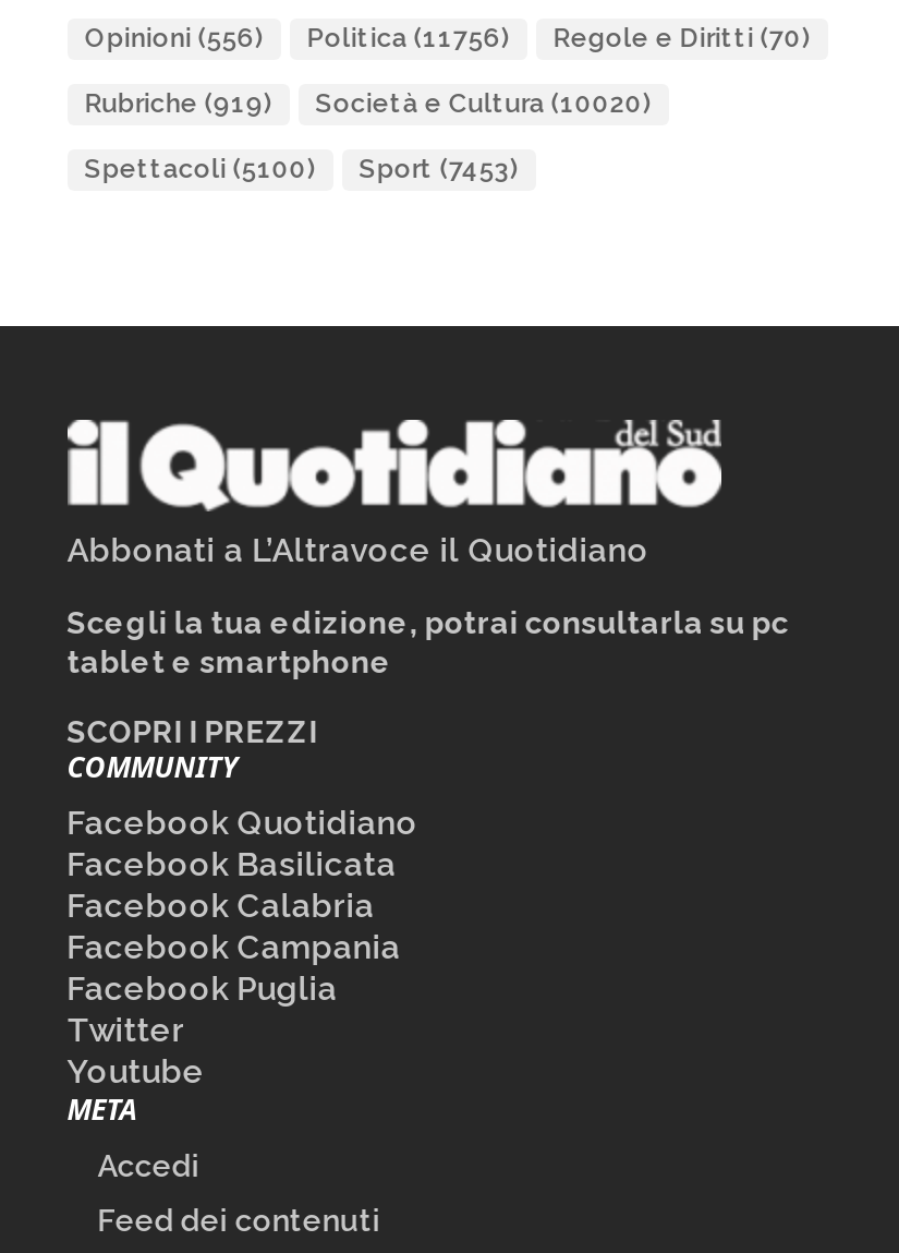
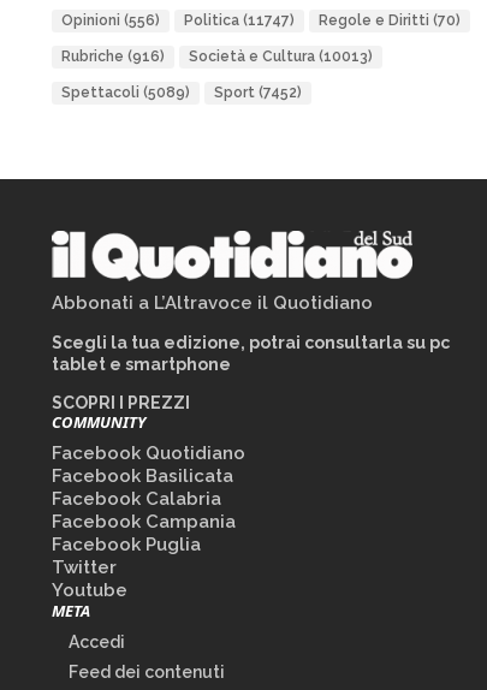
- Opinioni (556) Politica (11756) Regole e Diritti (70)
+ Opinioni (556) Politica (11747) Regole e Diritti (70)

- Rubriche (919)
+ Rubriche (916)

- Società e Cultura (10020)
+ Società e Cultura (10013)

- Spettacoli (5100)
+ Spettacoli (5089)

- Sport (7453)
+ Sport (7452)
